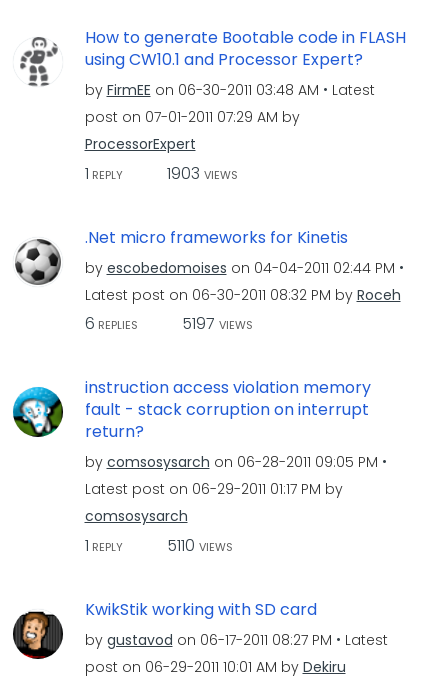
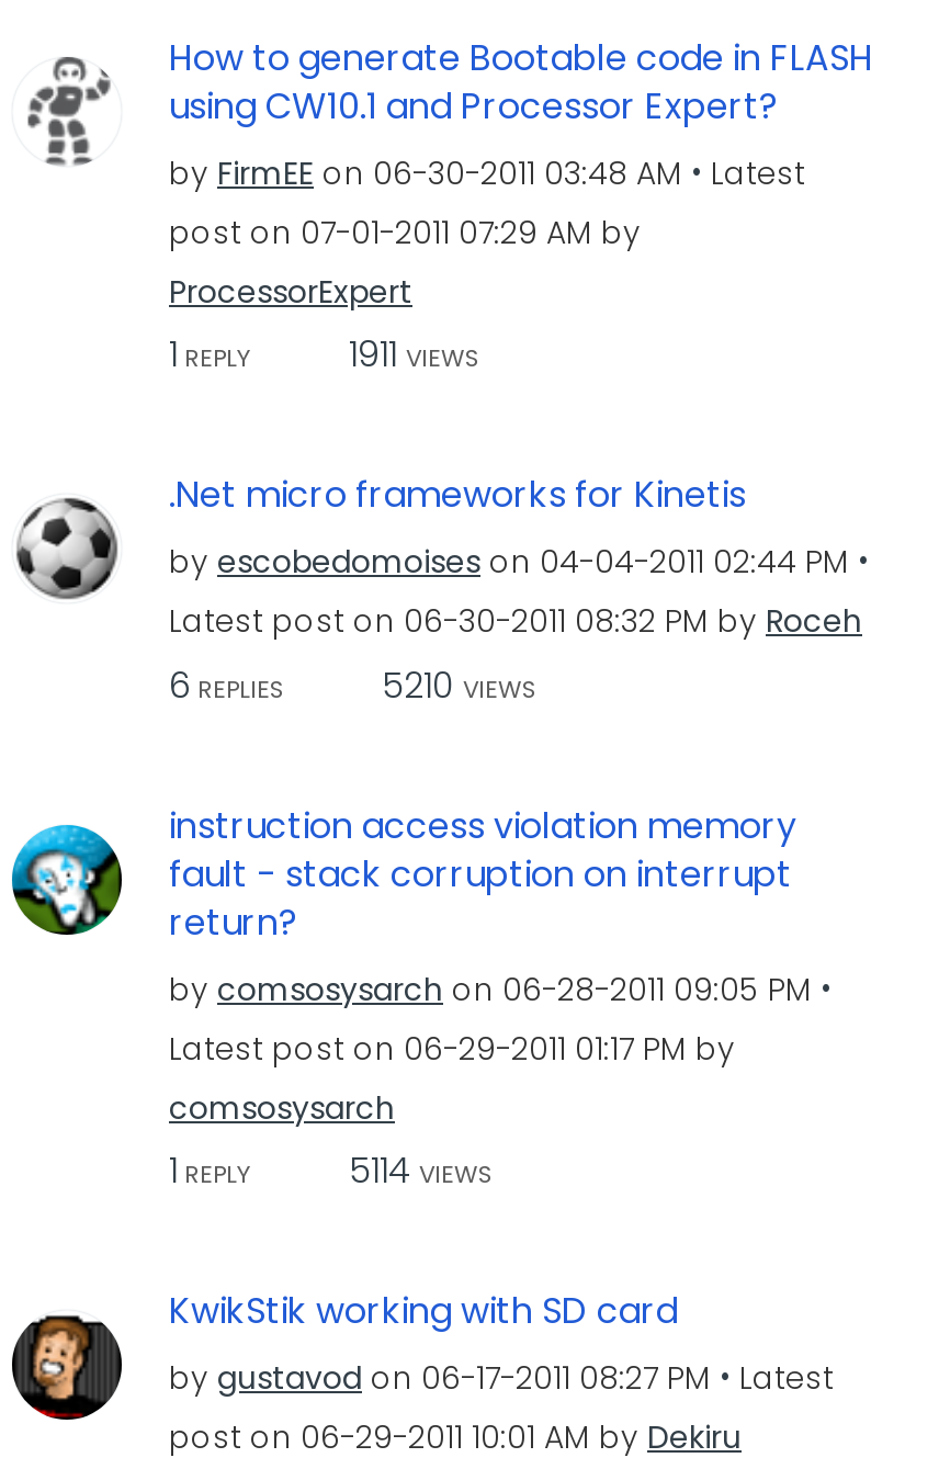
- 1 REPLY 1903 VIEWS
+ 1 REPLY 1911 VIEWS

- 6 REPLIES 5197 VIEWS
+ 6 REPLIES 5210 VIEWS

- 1 REPLY 5110 VIEWS
+ 1 REPLY 5114 VIEWS
